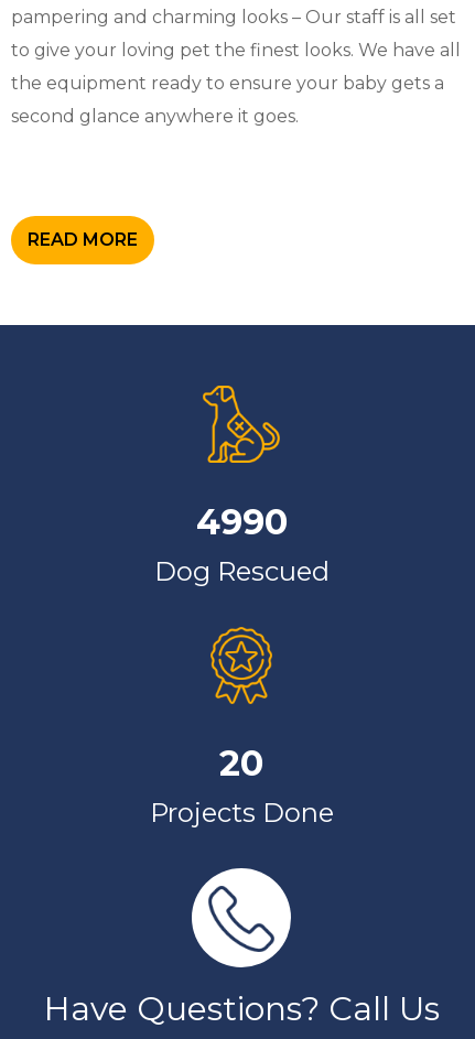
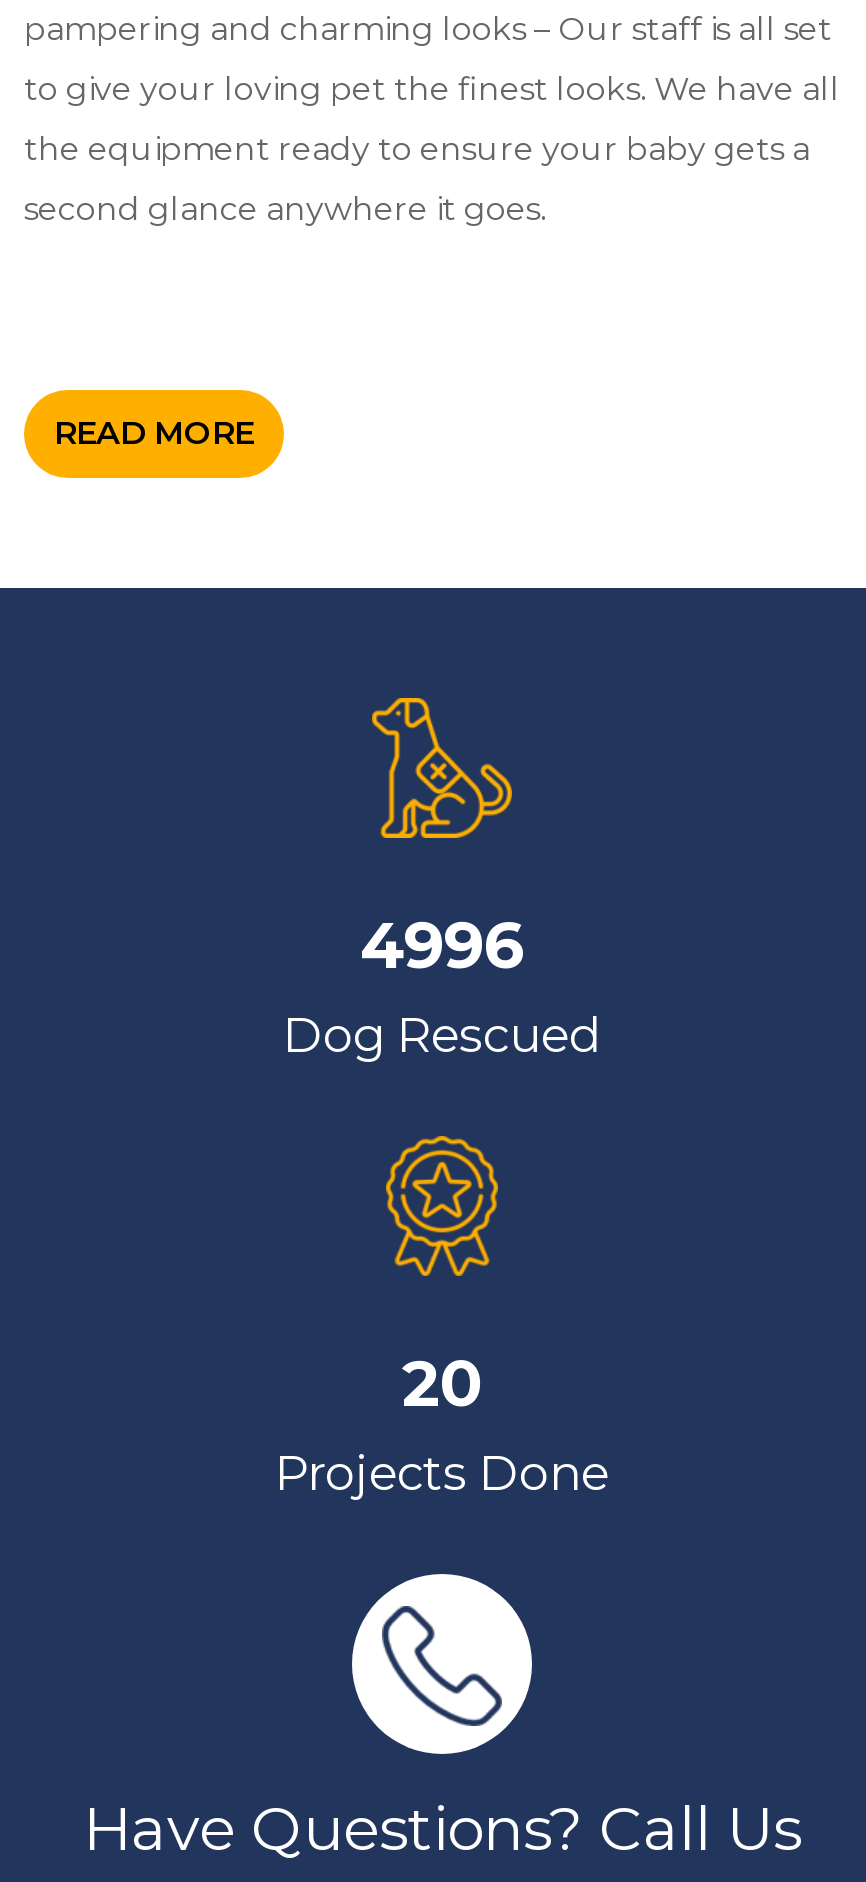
- 4990
+ 4996
